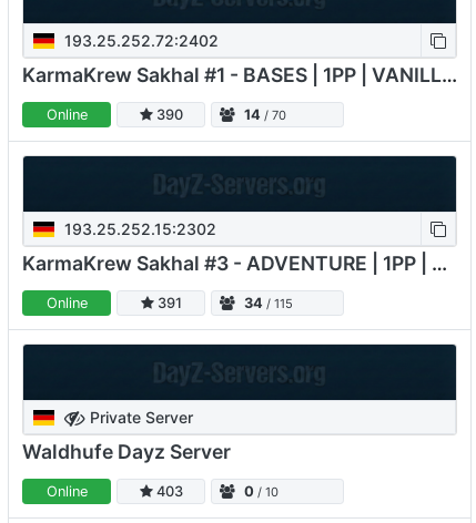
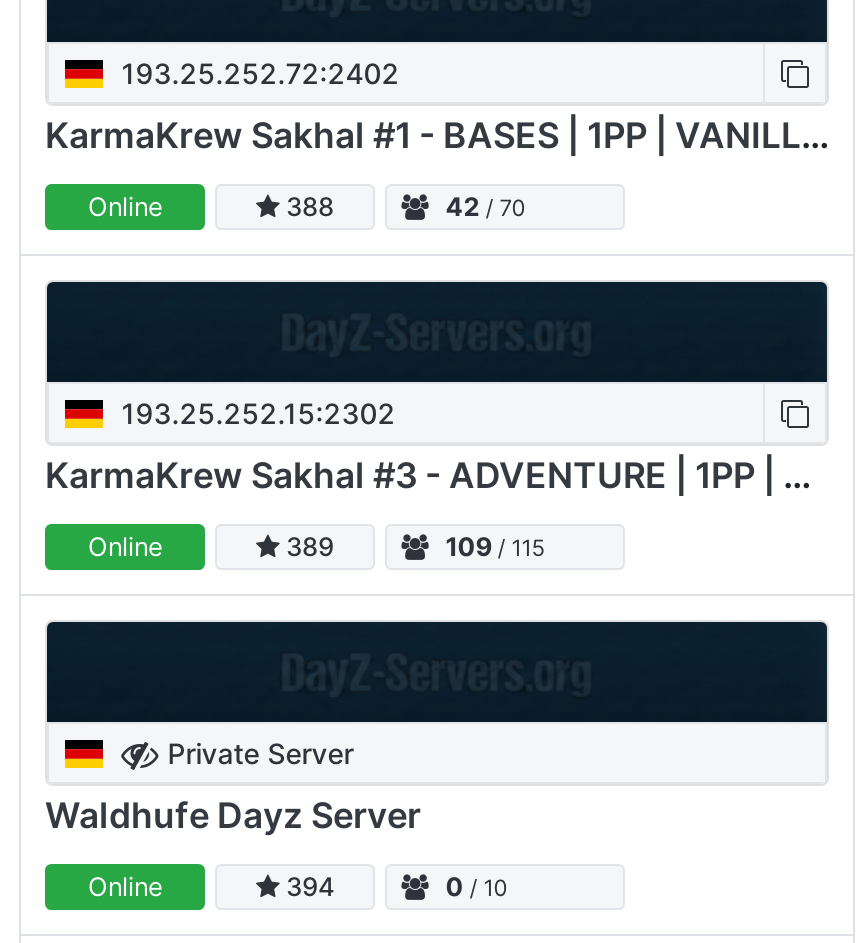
- 390
+ 388

- 14 / 70
+ 42 / 70

- 391
+ 389

- 34 / 115
+ 109 / 115

- 403
+ 394
